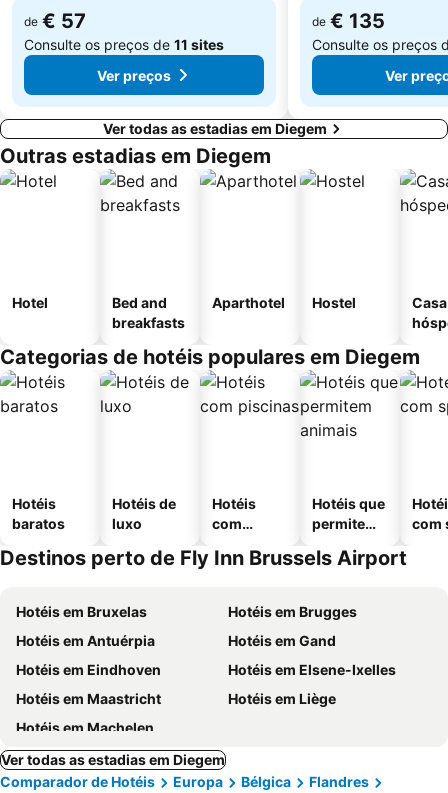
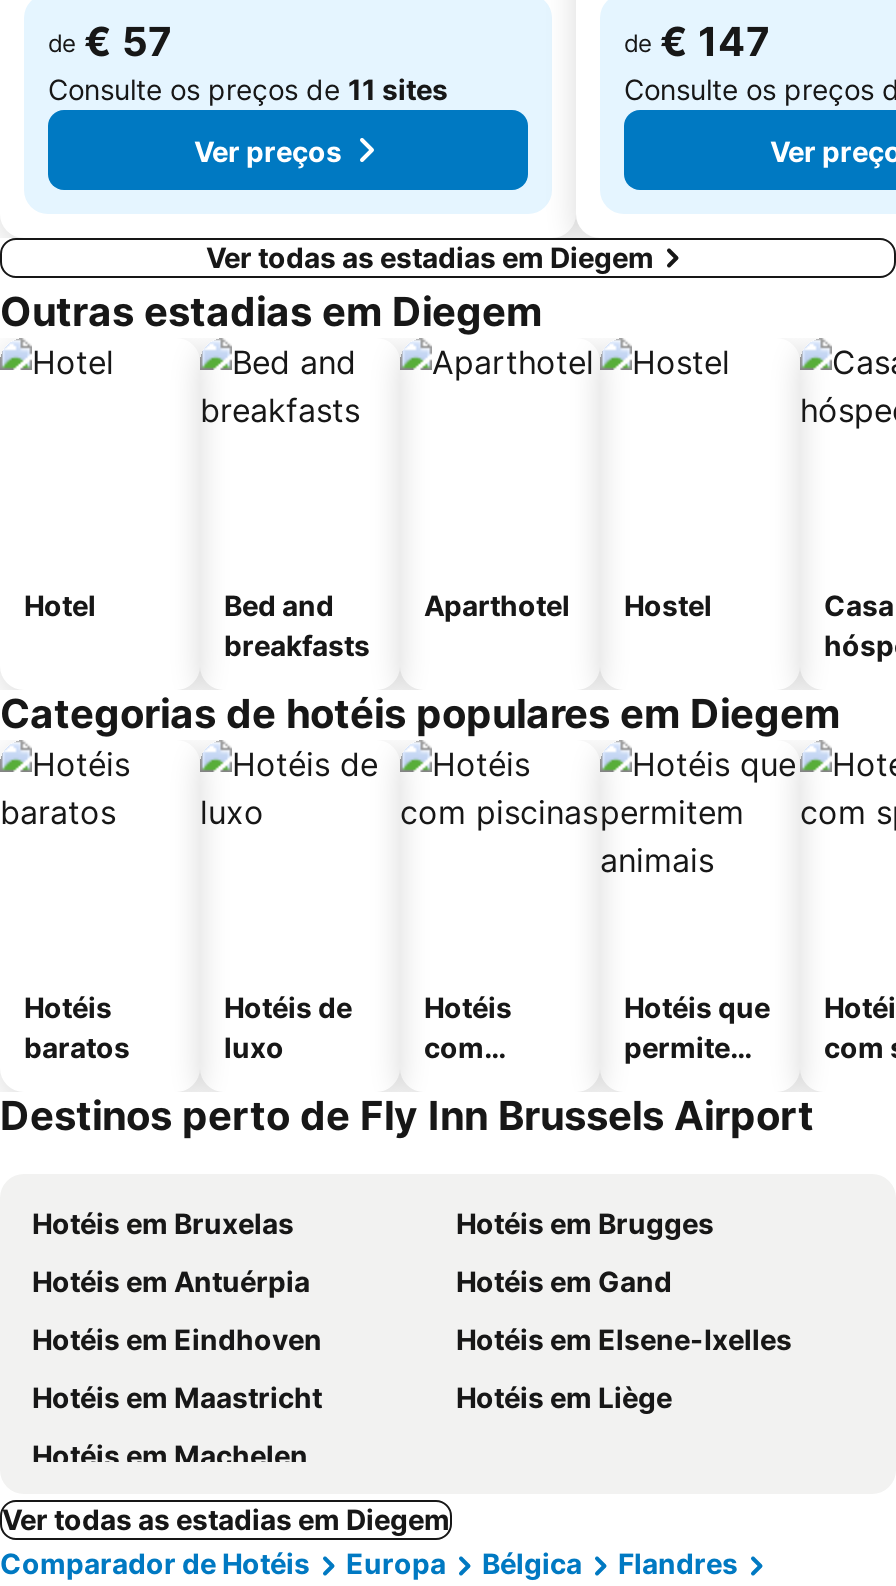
- de € 135
+ de € 147
